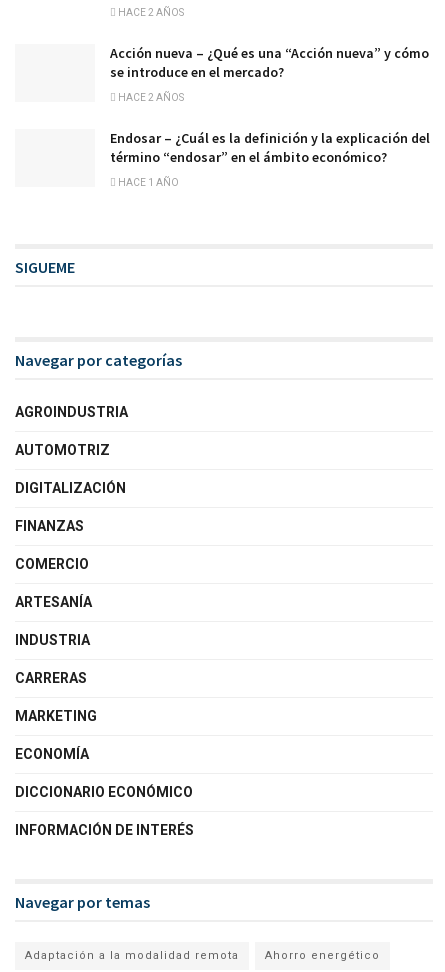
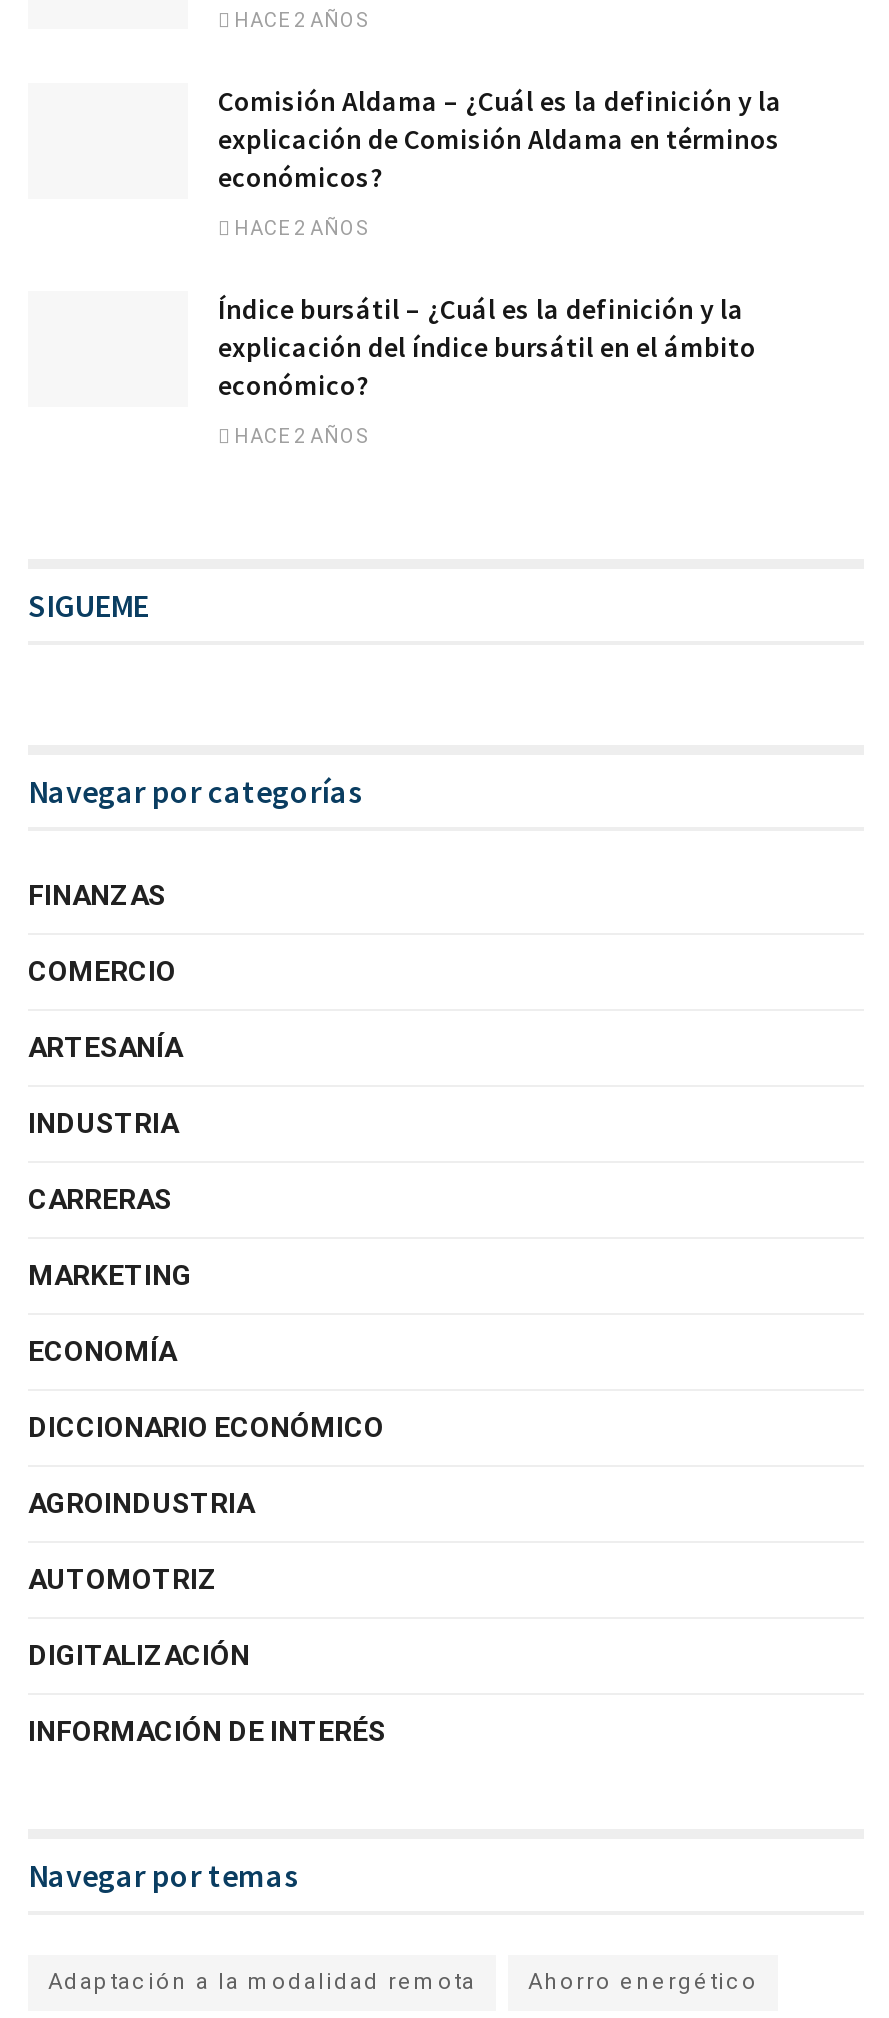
- Acción nueva – ¿Qué es una “Acción nueva” y cómo
- se introduce en el mercado?
+ Comisión Aldama – ¿Cuál es la definición y la
+ explicación de Comisión Aldama en términos
+ económicos?

- Endosar – ¿Cuál es la definición y la explicación del
- término “endosar” en el ámbito económico?
+ Índice bursátil – ¿Cuál es la definición y la
+ explicación del índice bursátil en el ámbito
+ económico?

- HACE 1 AÑO
+ HACE 2 AÑOS

moved down: AGROINDUSTRIA | AUTOMOTRIZ | DIGITALIZACIÓN

moved up: FINANZAS | COMERCIO | ARTESANÍA | INDUSTRIA | CARRERAS | MARKETING | ECONOMÍA | DICCIONARIO ECONÓMICO
